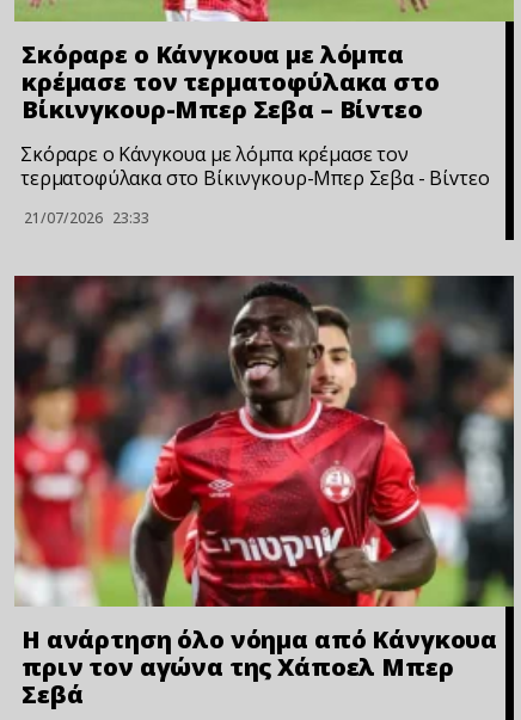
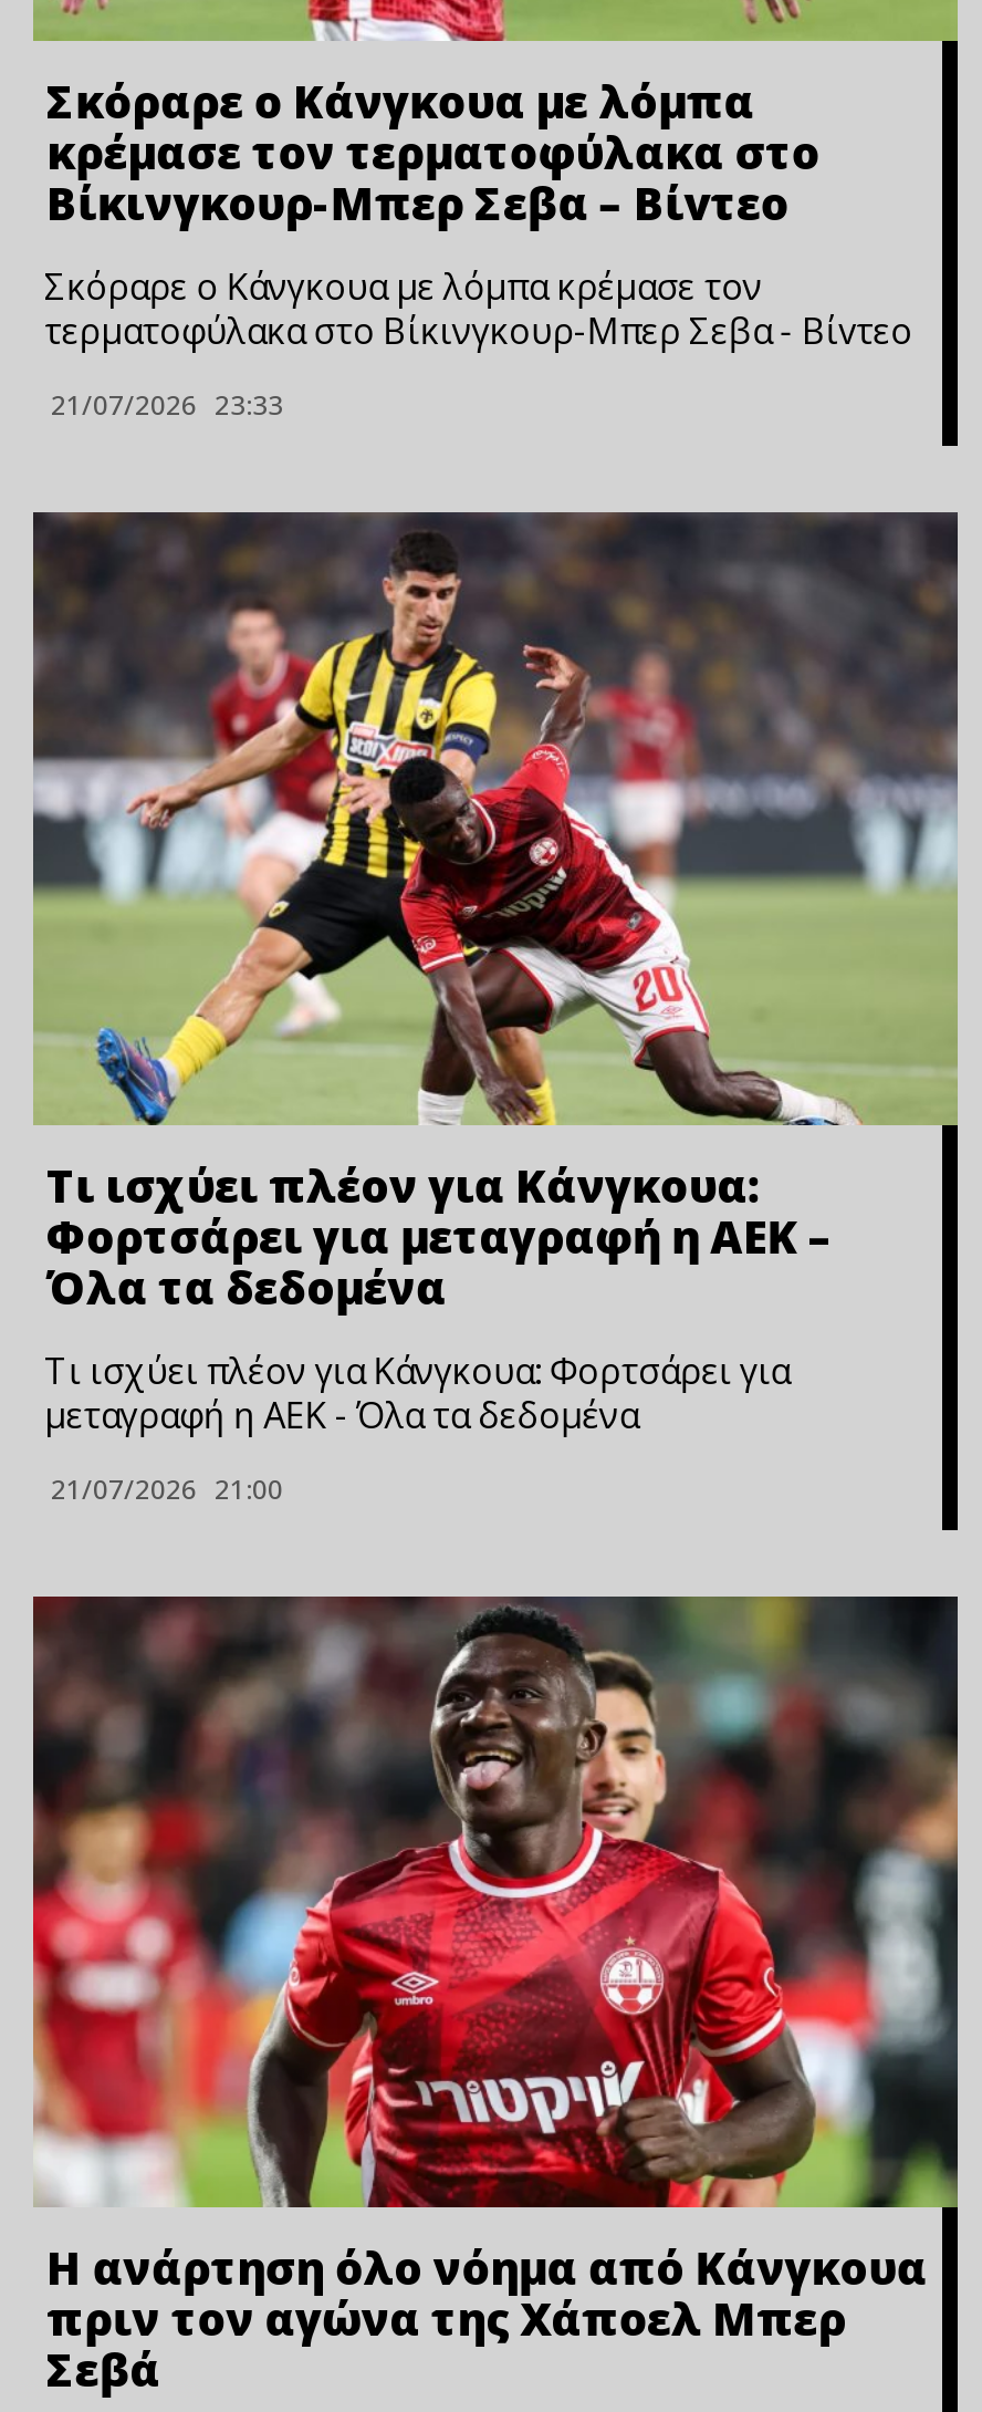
+ [image]
+ Τι ισχύει πλέον για Κάνγκουα:
+ Φορτσάρει για μεταγραφή η ΑΕΚ –
+ Όλα τα δεδομένα
+ Τι ισχύει πλέον για Κάνγκουα: Φορτσάρει για
+ μεταγραφή η ΑΕΚ - Όλα τα δεδομένα
+ 21/07/2026 21:00
